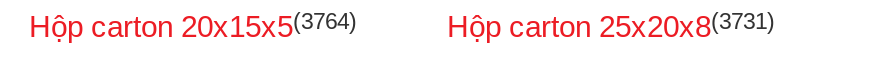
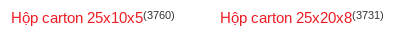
- Hộp carton 20x15x5(3764)
+ Hộp carton 25x10x5(3760)
